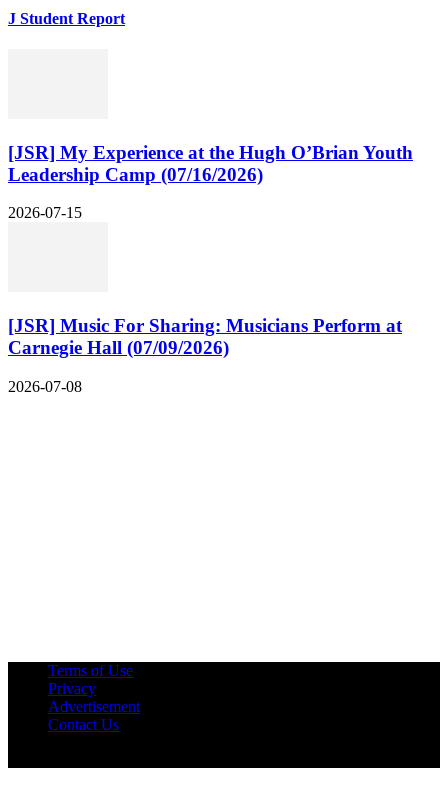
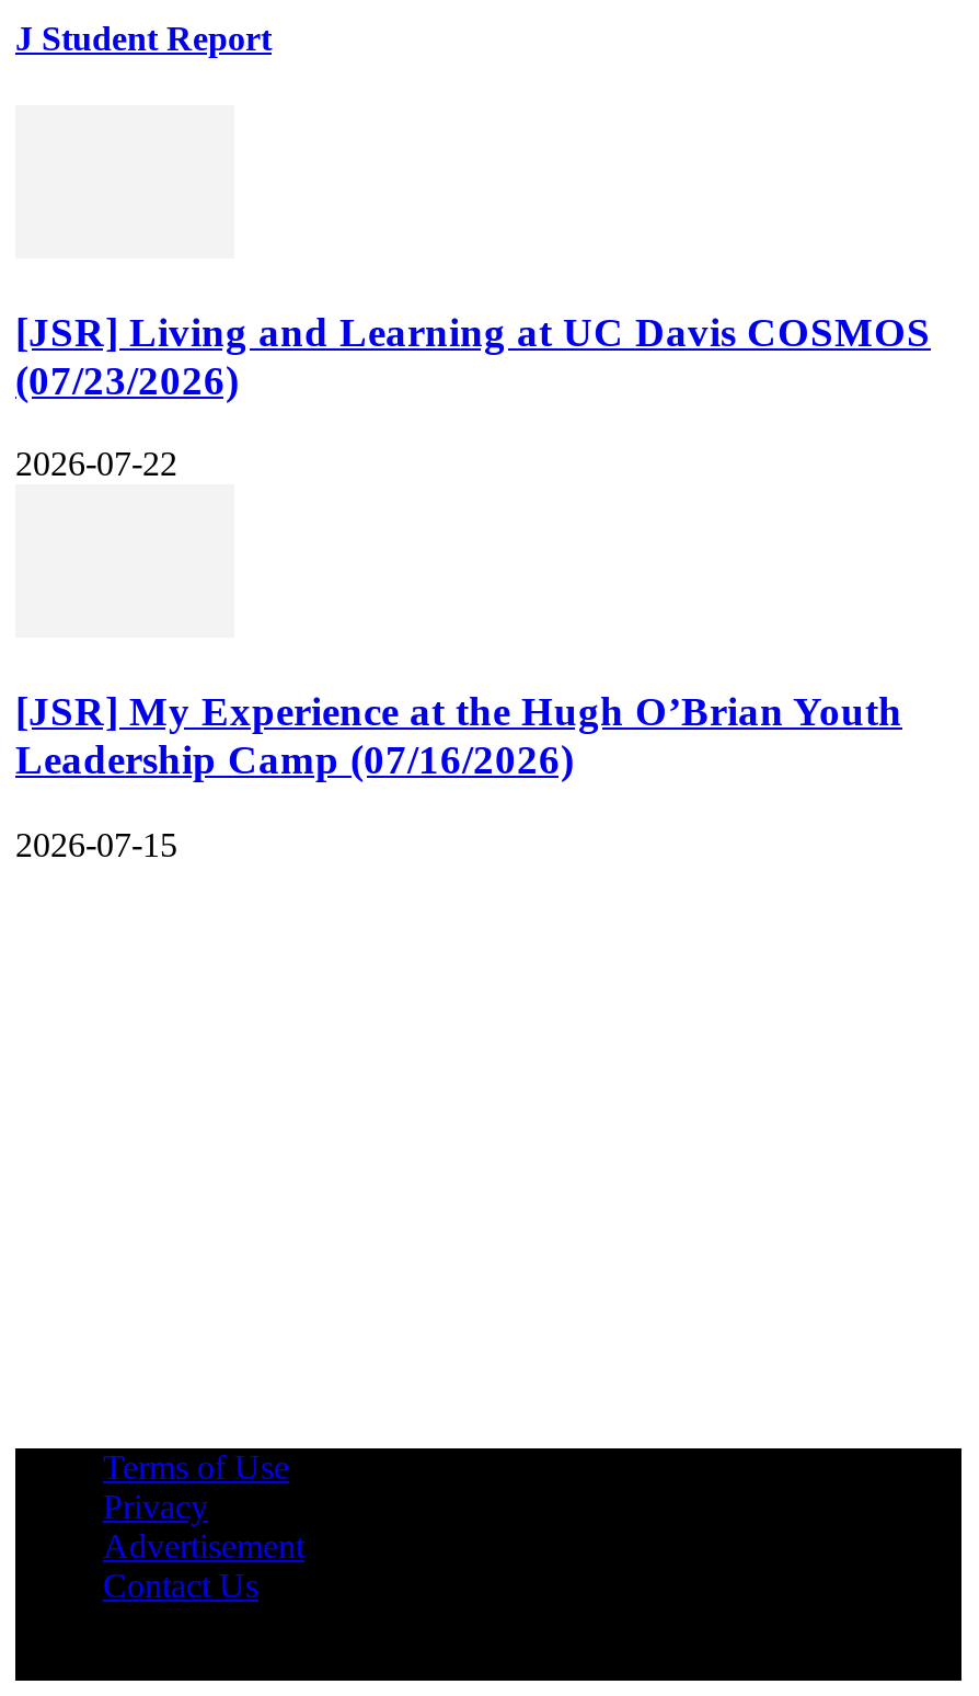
+ [JSR] Living and Learning at UC Davis COSMOS
+ (07/23/2026)
+ 2026-07-22

moved down: [JSR] My Experience at the Hugh O’Brian Youth | Leadership Camp (07/16/2026) | 2026-07-15

- [JSR] Music For Sharing: Musicians Perform at
- Carnegie Hall (07/09/2026)
- 2026-07-08
